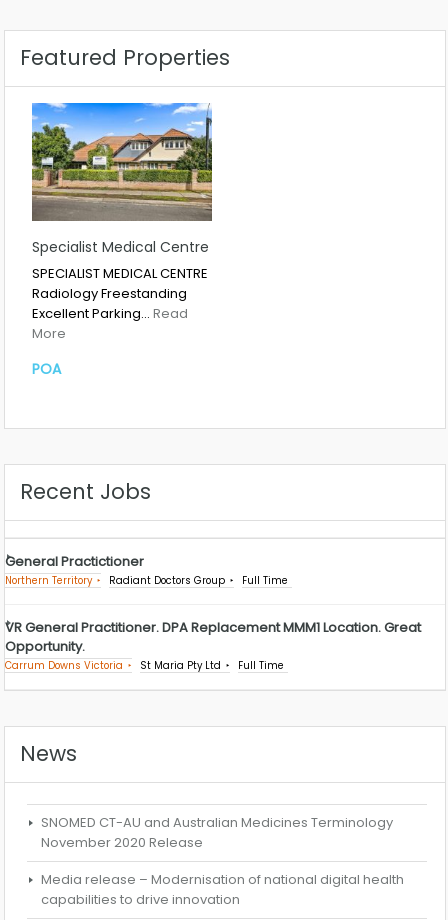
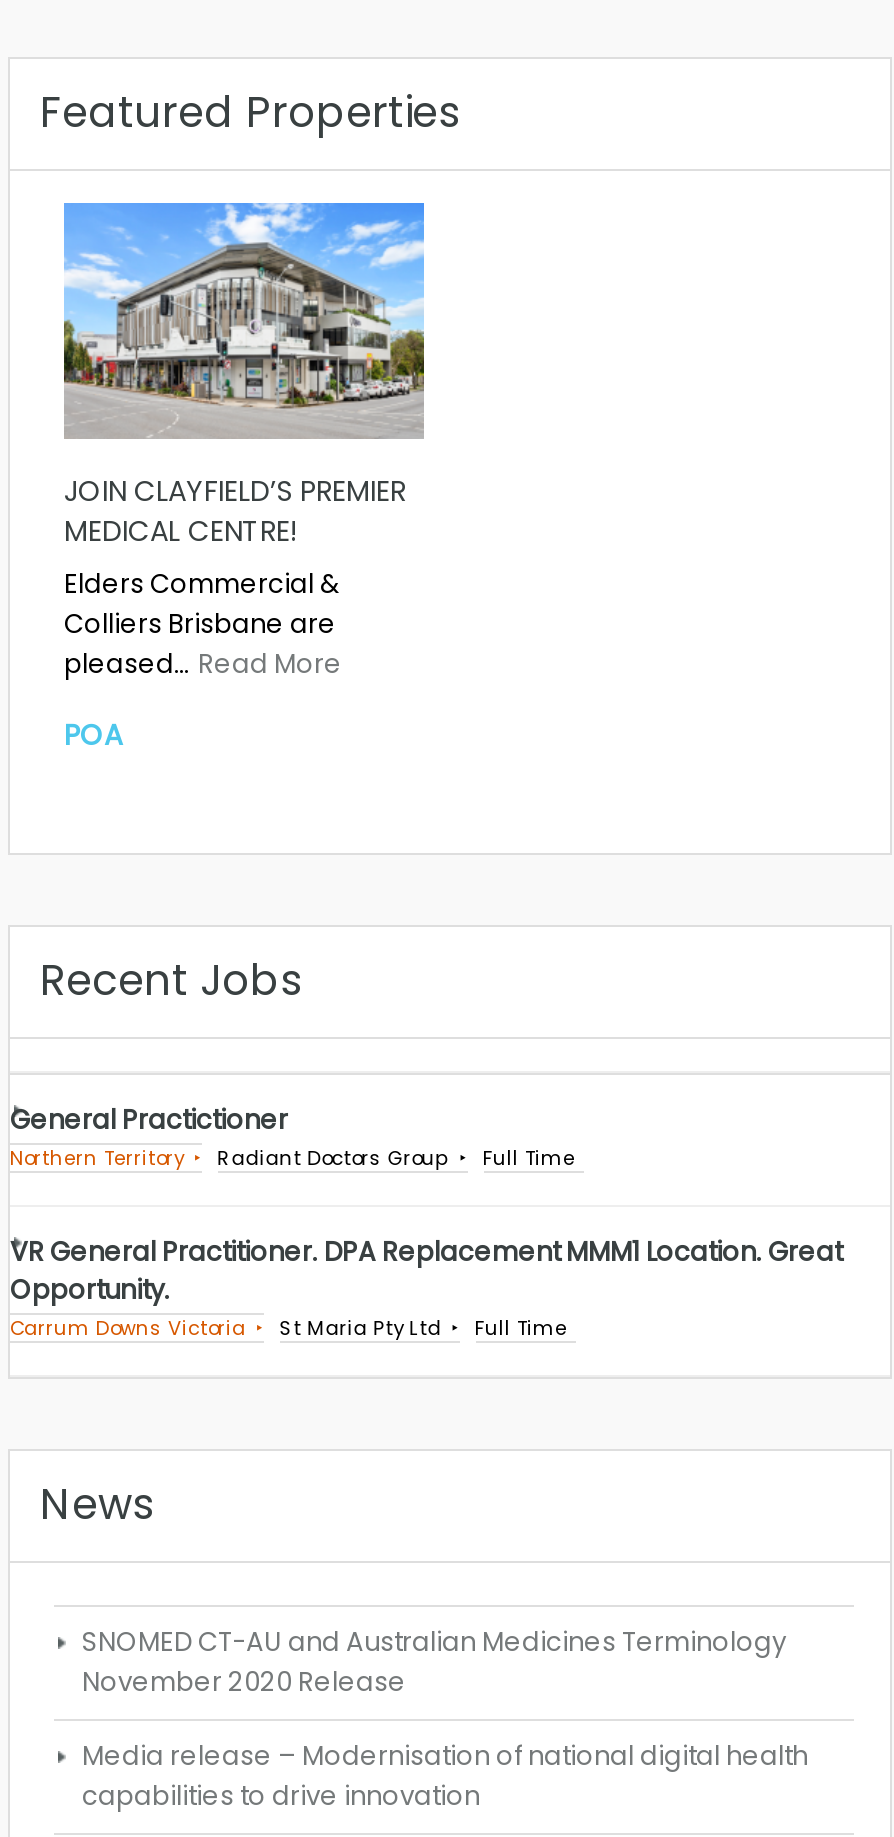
- [image]
- Specialist Medical Centre
- SPECIALIST MEDICAL CENTRE
- Radiology Freestanding
- Excellent Parking… Read
- More
+ [image]
+ JOIN CLAYFIELD’S PREMIER
+ MEDICAL CENTRE!
+ Elders Commercial &
+ Colliers Brisbane are
+ pleased… Read More
